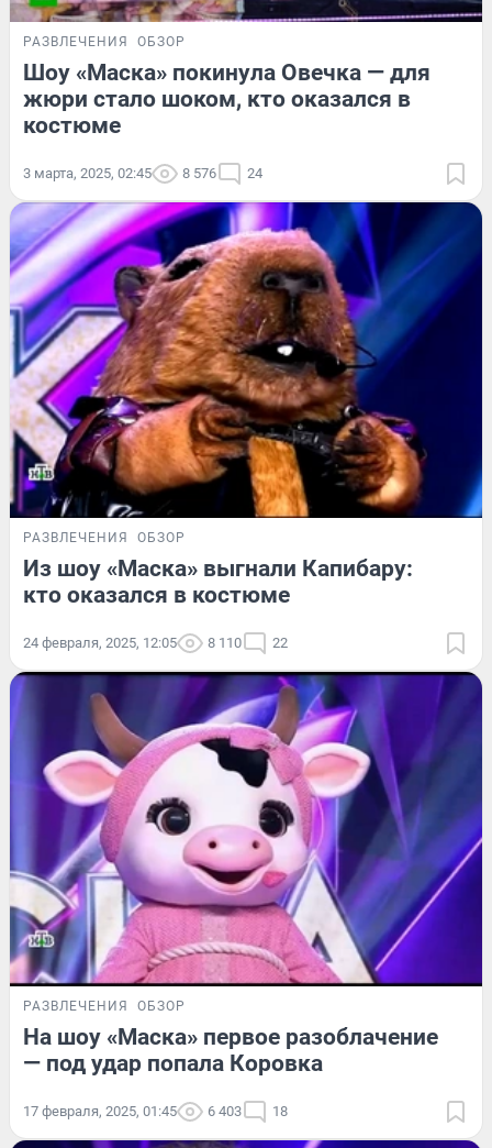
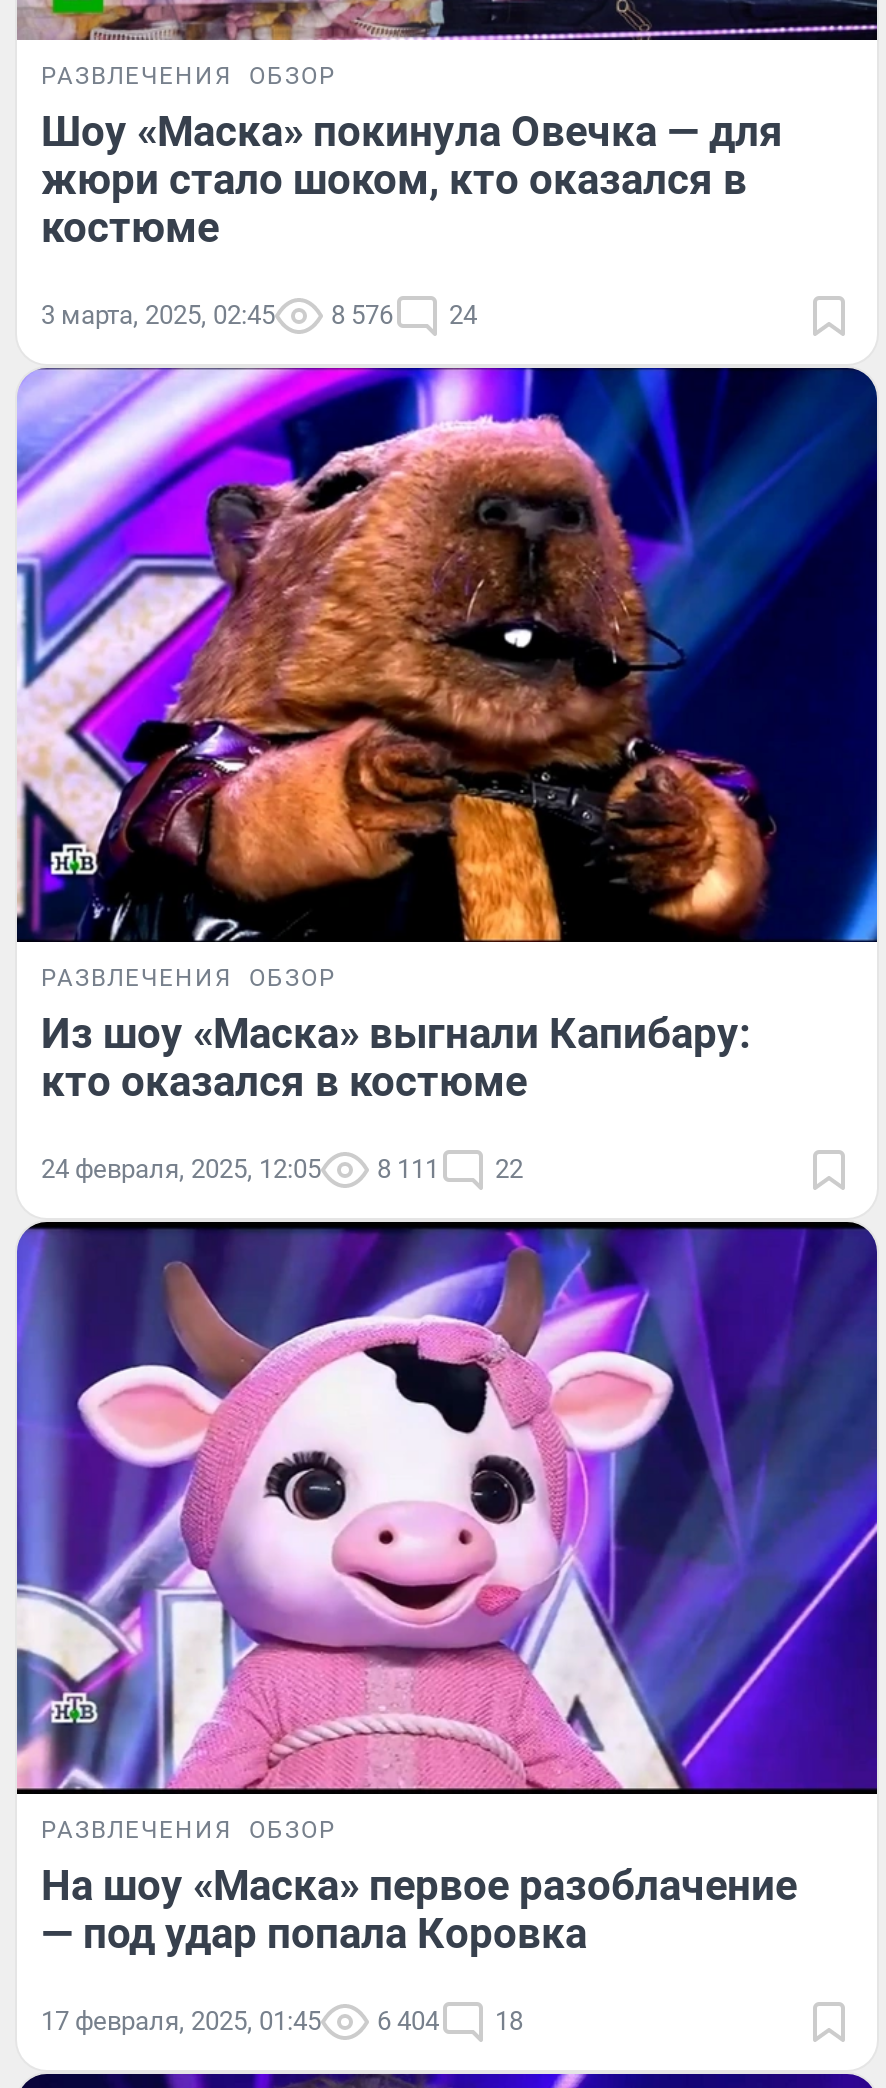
- 24 февраля, 2025, 12:05 8 110 22
+ 24 февраля, 2025, 12:05 8 111 22

- 17 февраля, 2025, 01:45 6 403 18
+ 17 февраля, 2025, 01:45 6 404 18
